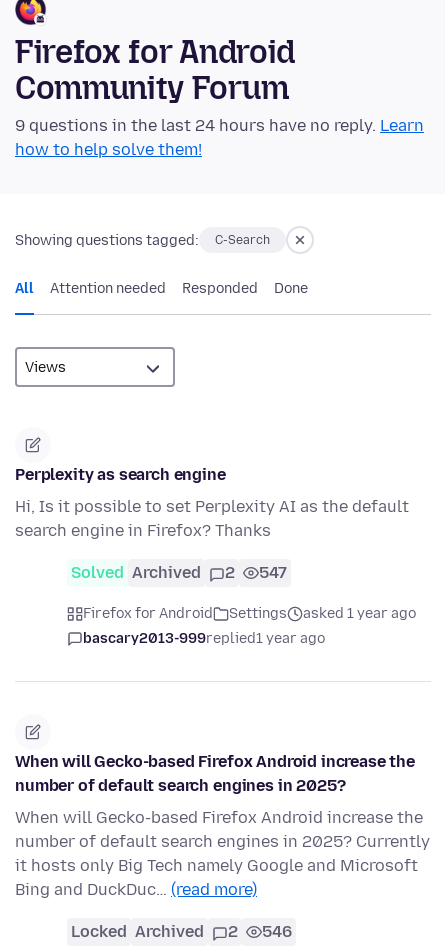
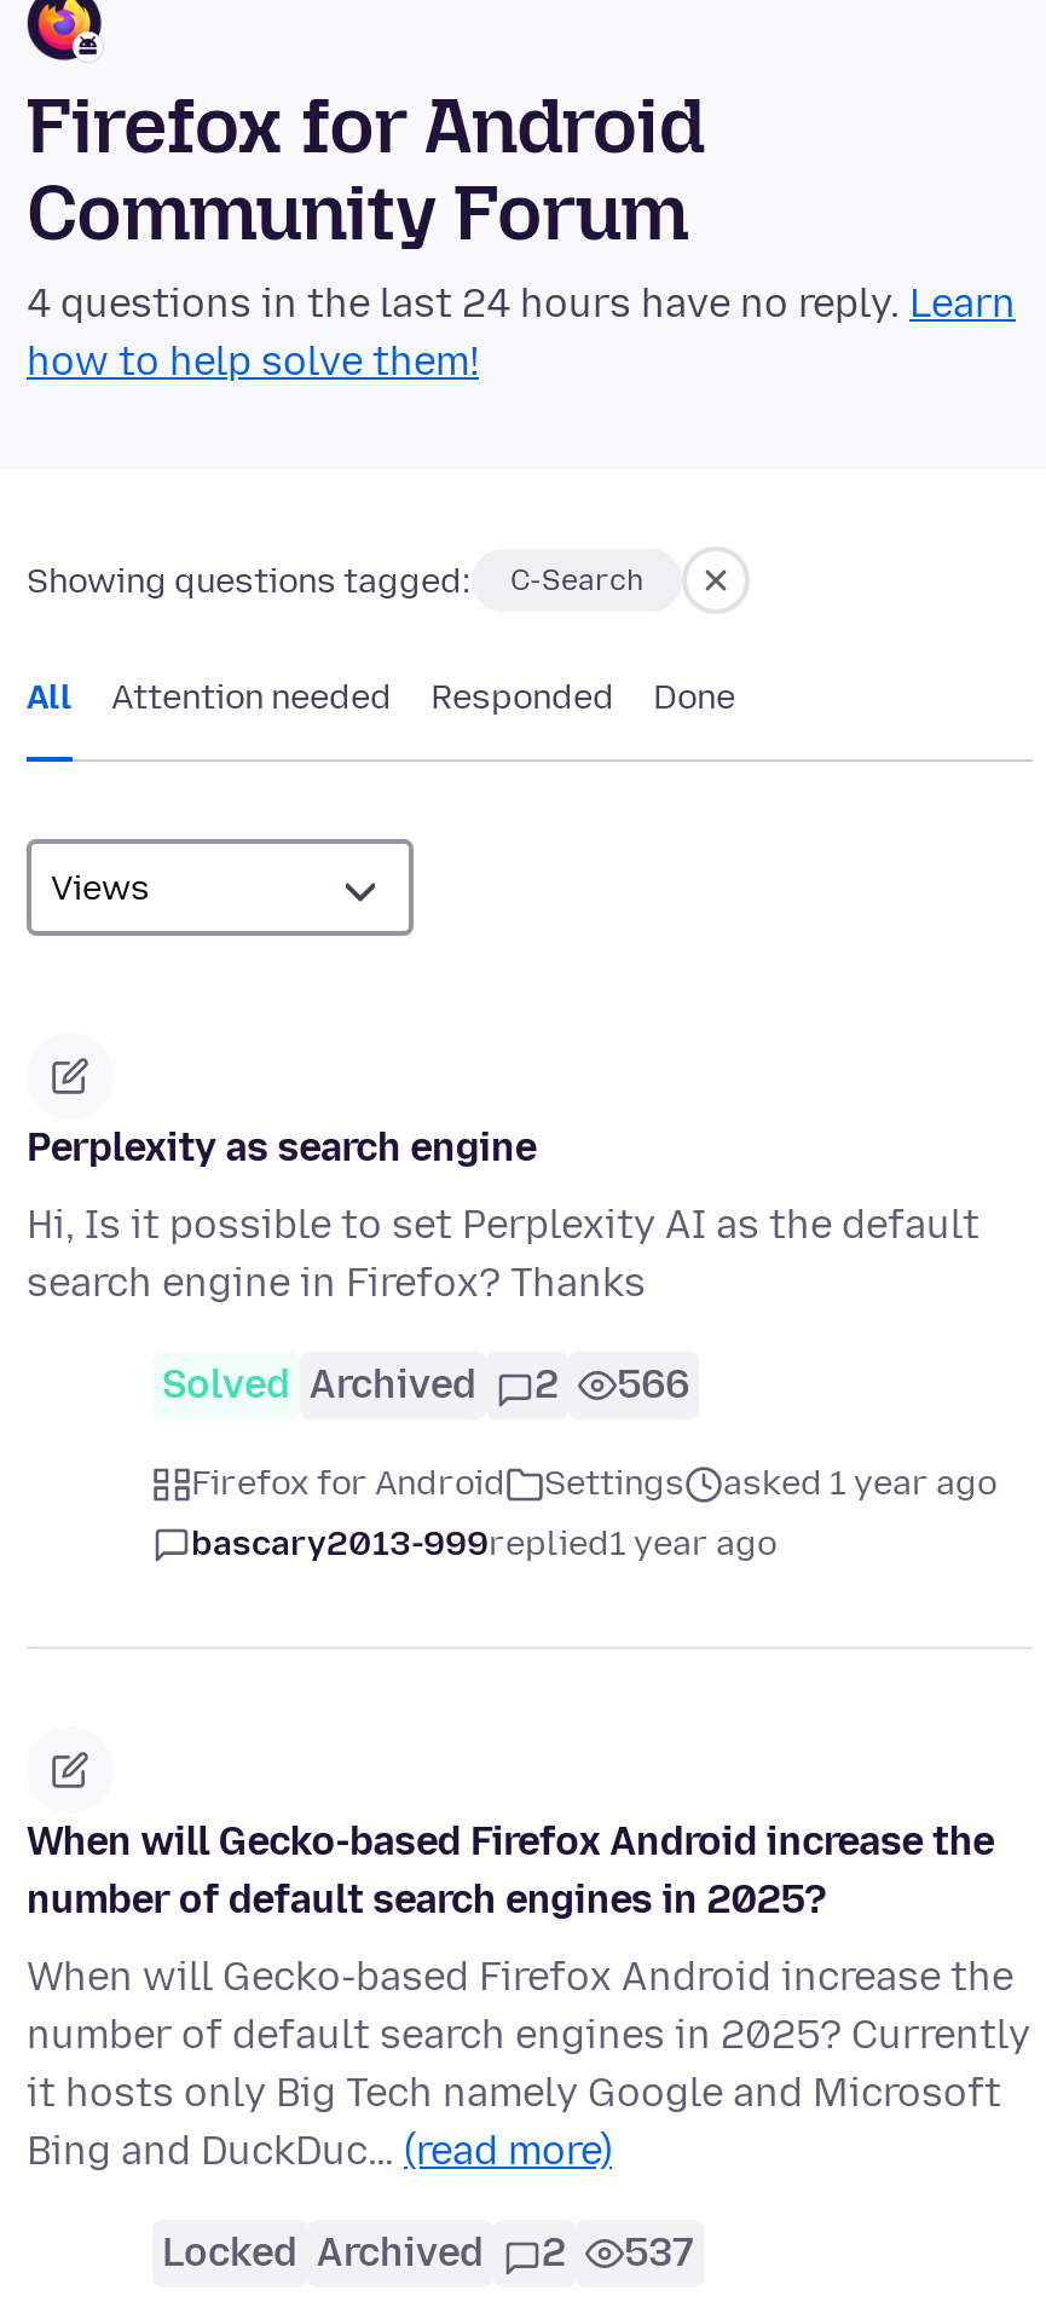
- 9 questions in the last 24 hours have no reply. Learn
+ 4 questions in the last 24 hours have no reply. Learn

- Solved Archived 2 547
+ Solved Archived 2 566

- Locked Archived 2 546
+ Locked Archived 2 537
